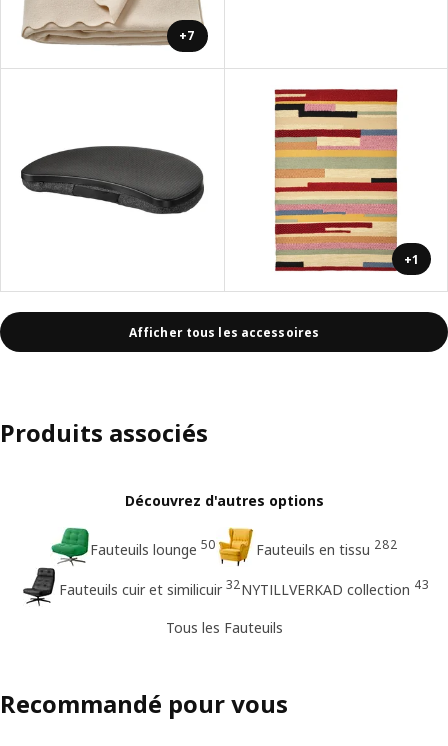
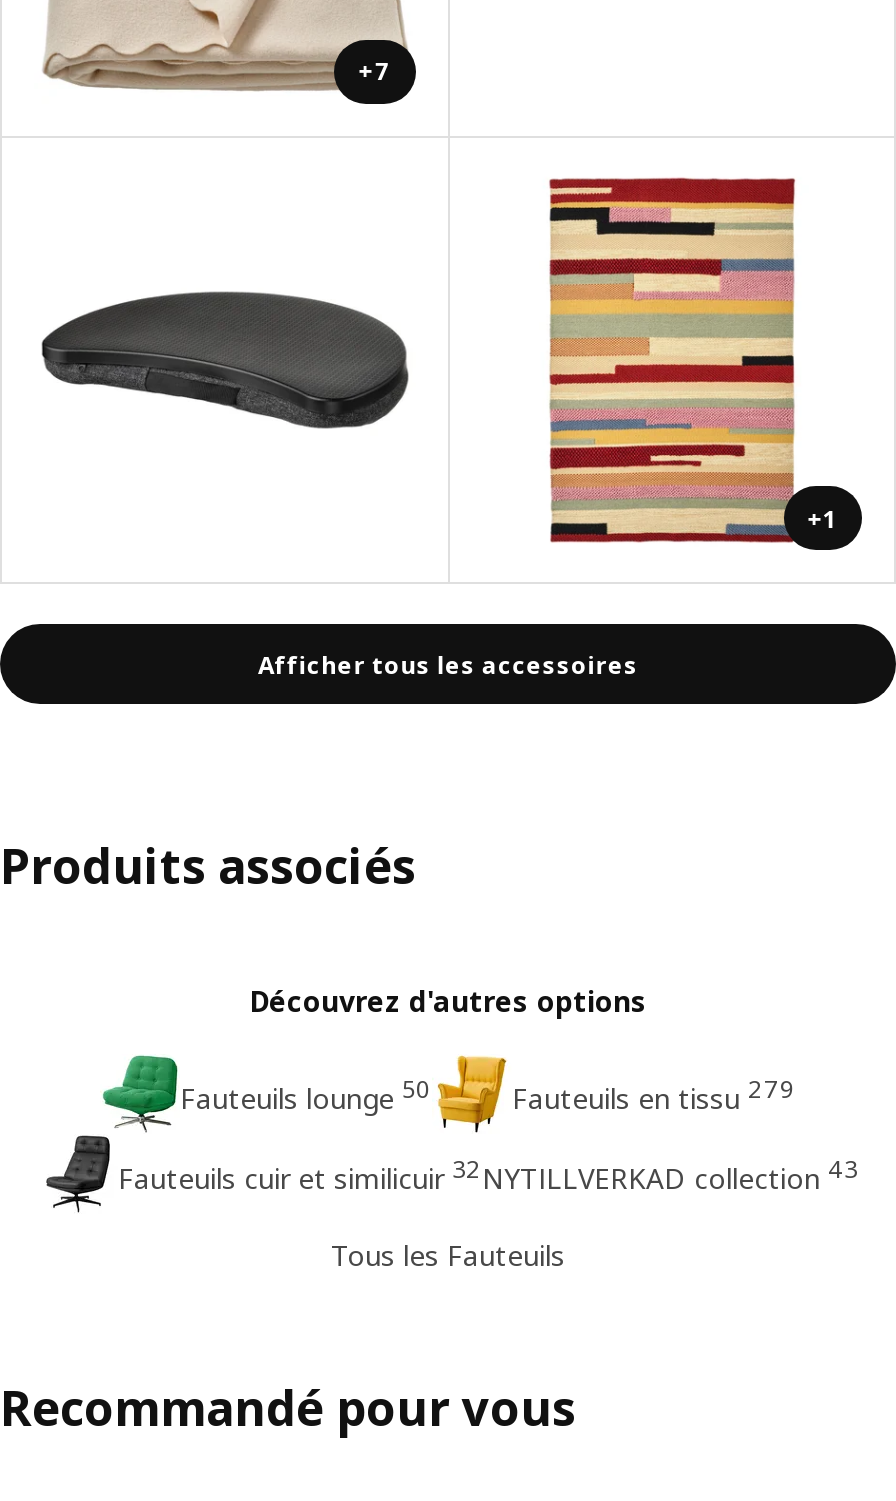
- Fauteuils en tissu 282
+ Fauteuils en tissu 279
